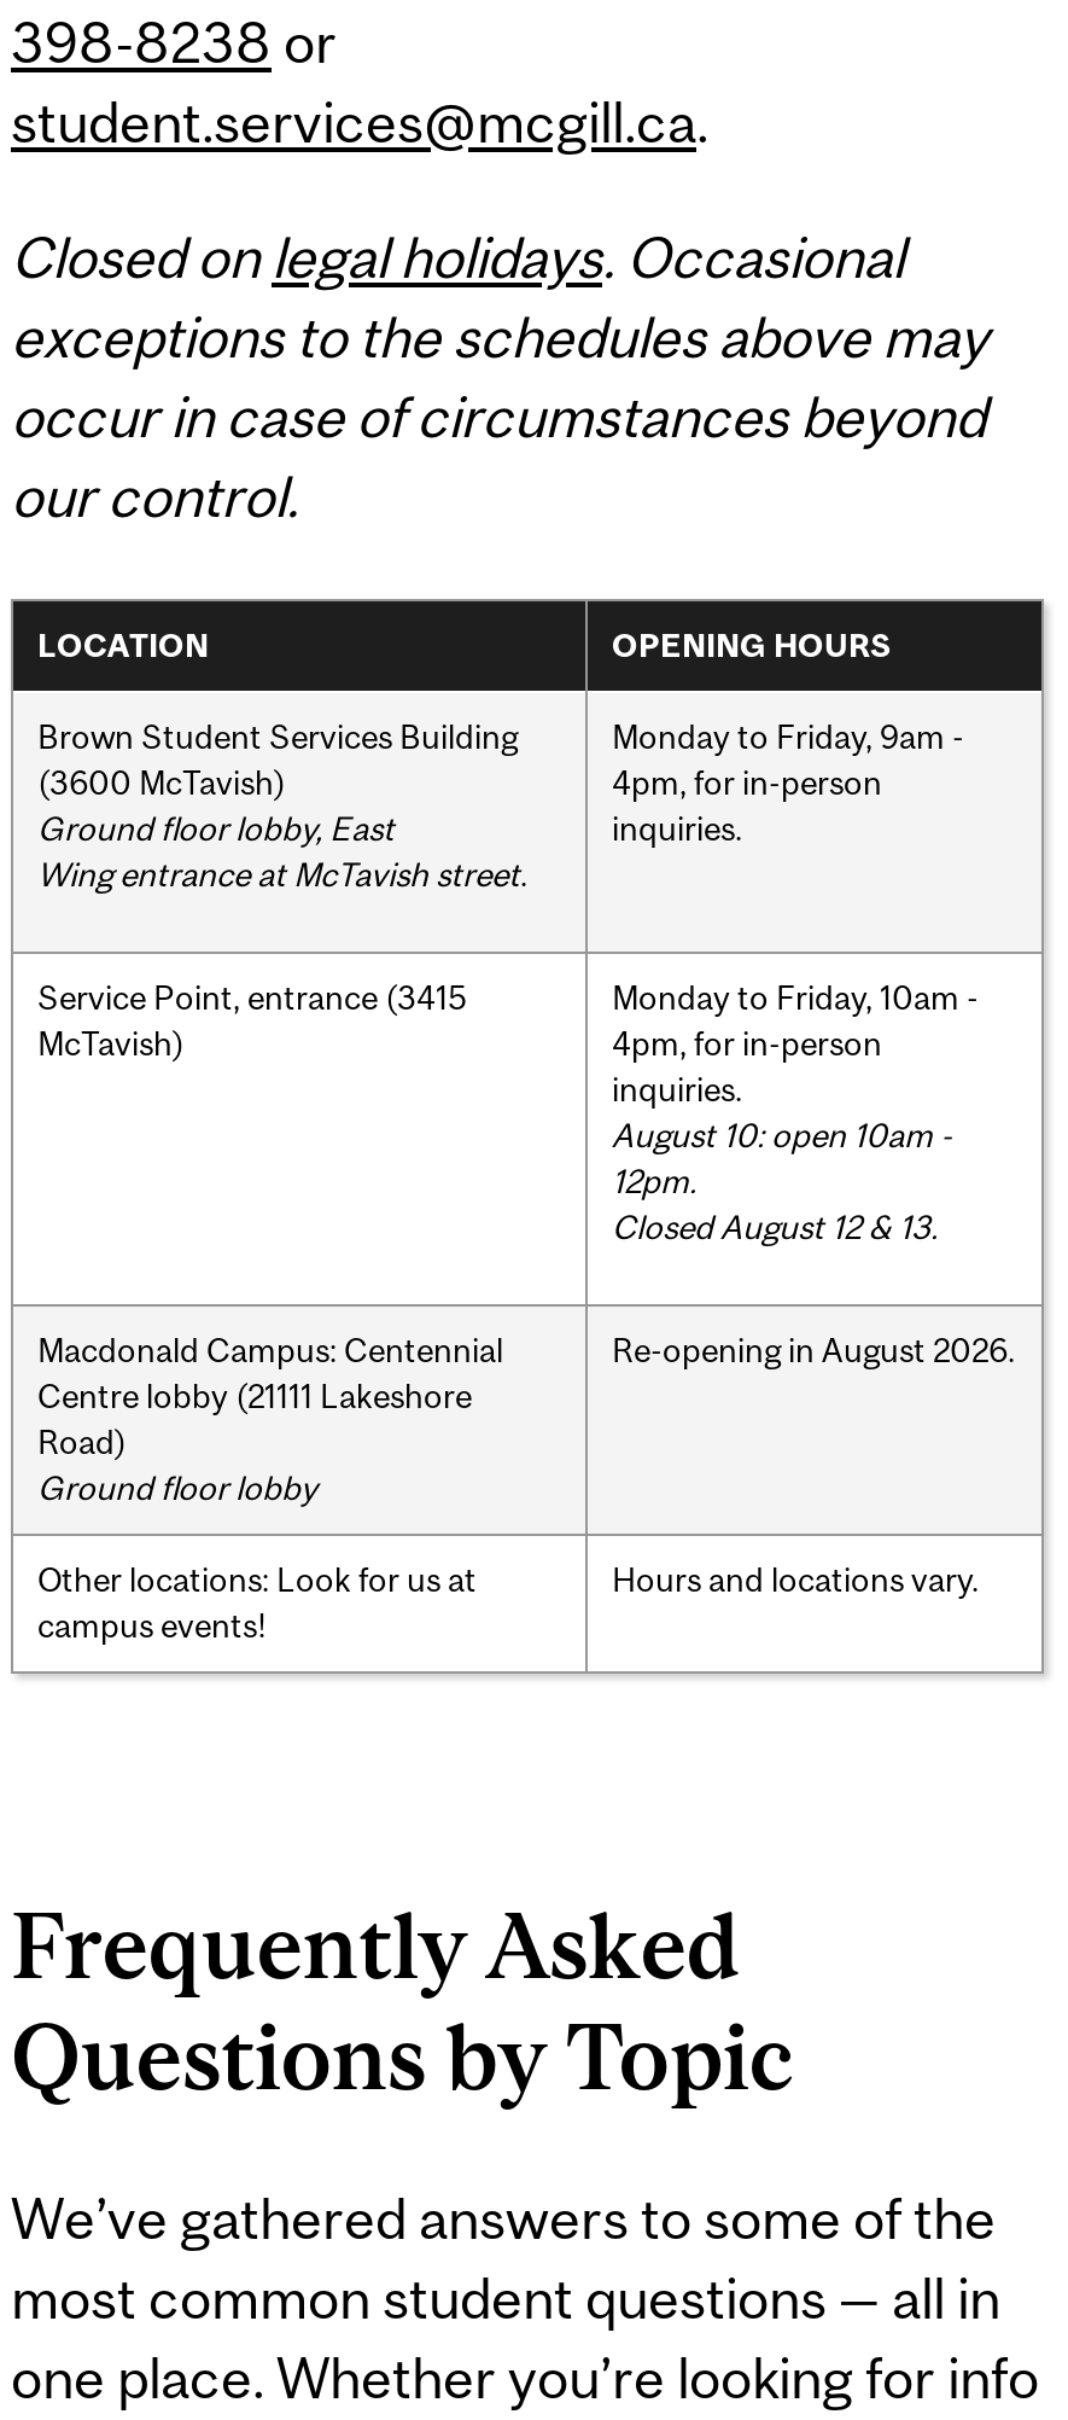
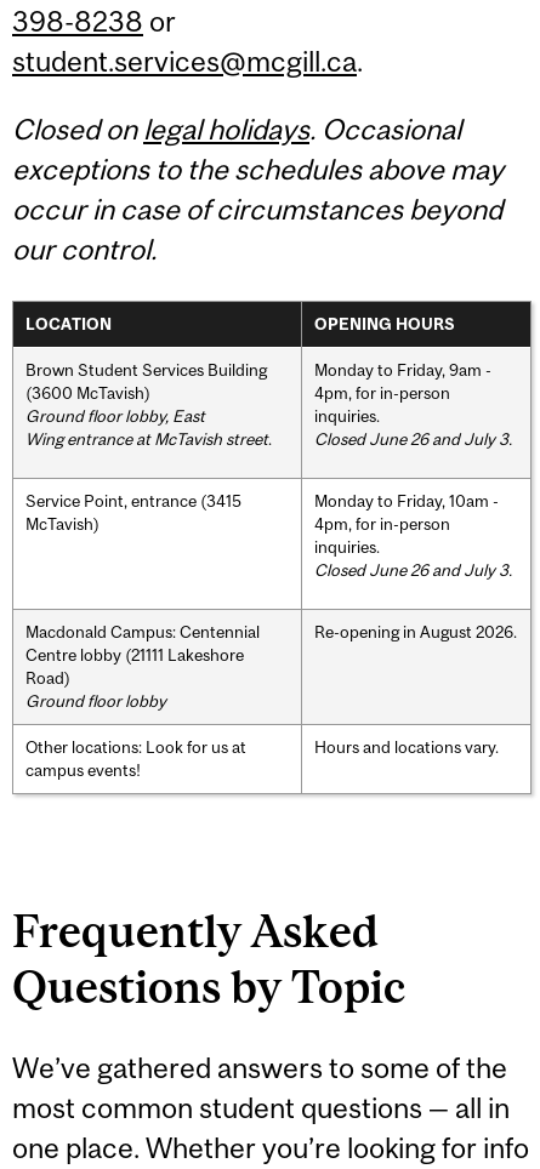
+ Closed June 26 and July 3.

- August 10: open 10am -
- 12pm.
- Closed August 12 & 13.
+ Closed June 26 and July 3.
